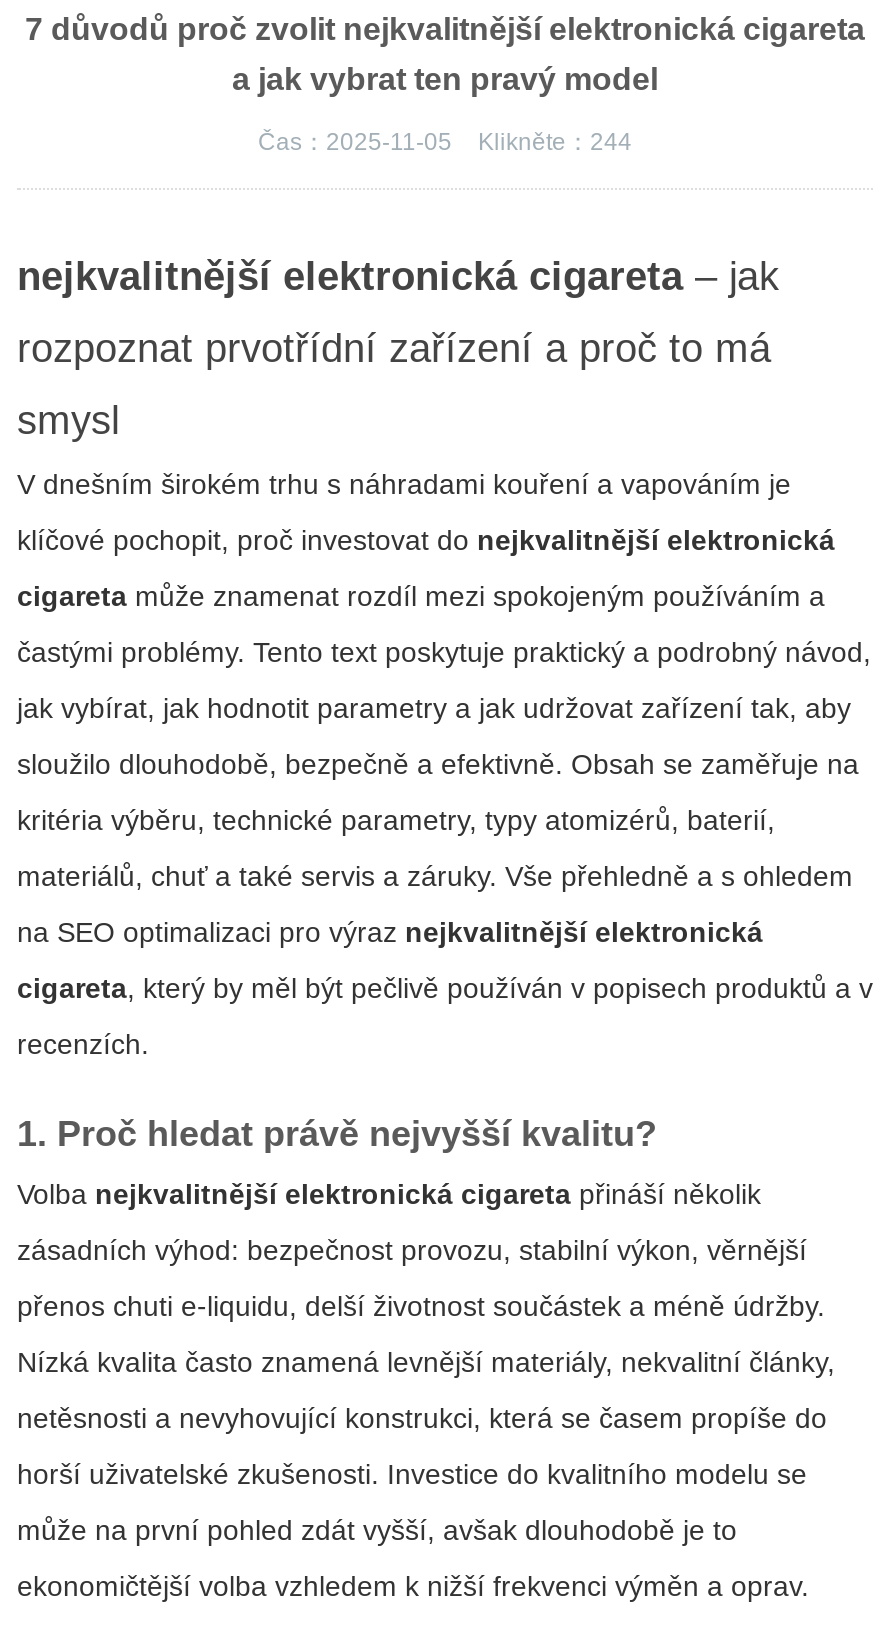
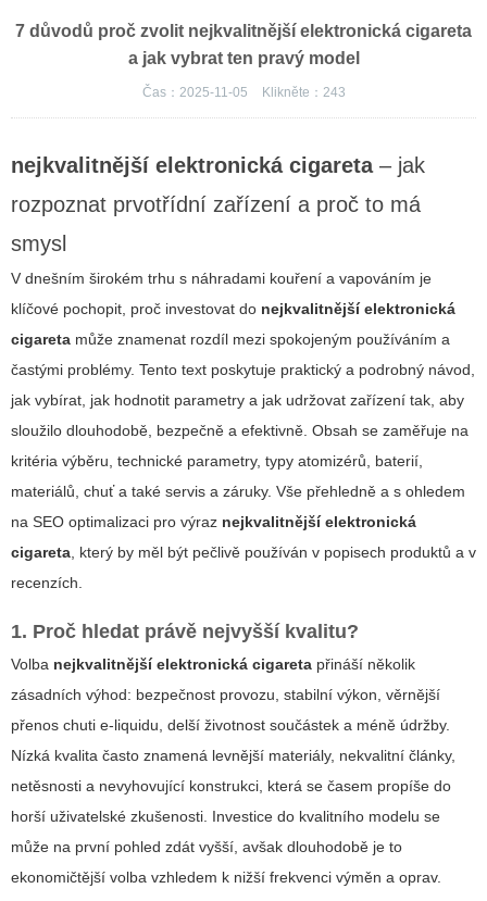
- Čas：2025-11-05 Klikněte：244
+ Čas：2025-11-05 Klikněte：243
